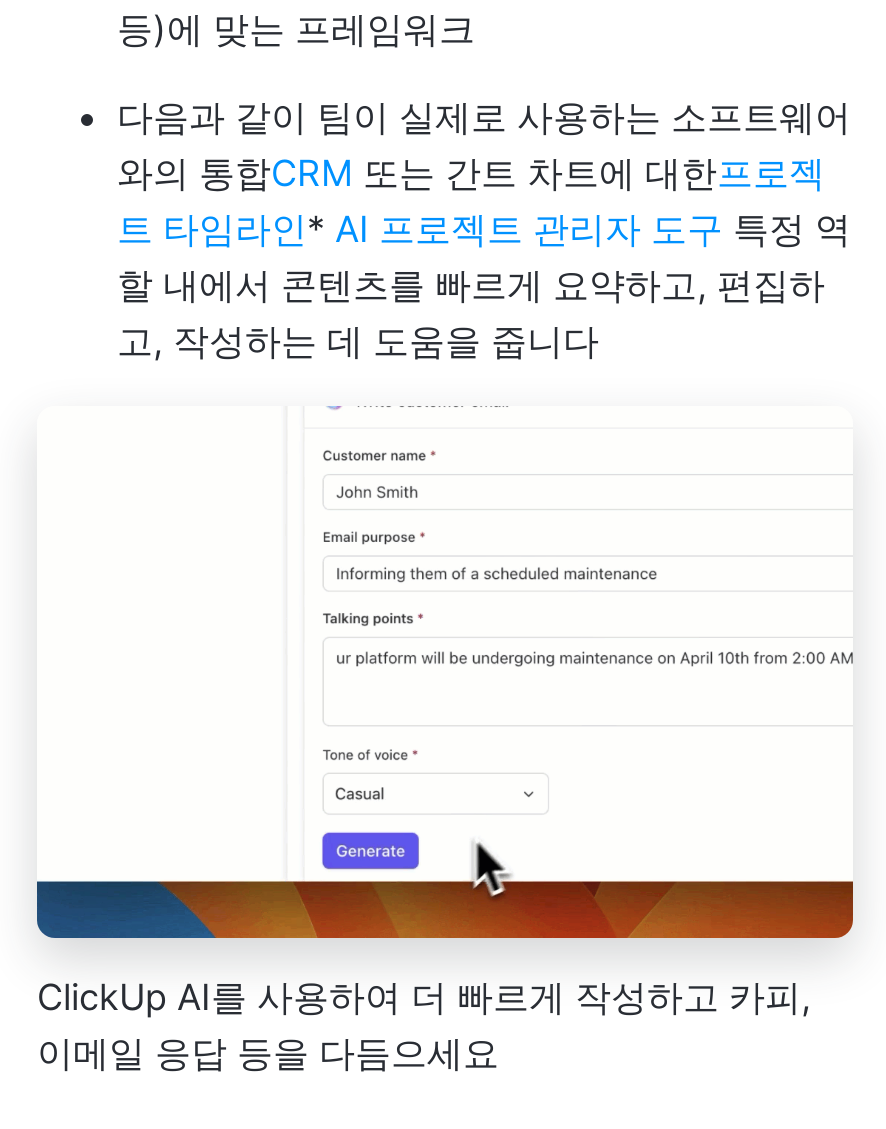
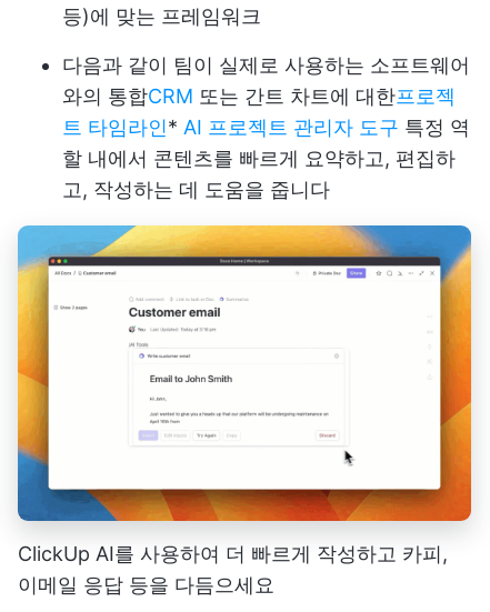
- [image]
+ [image]
